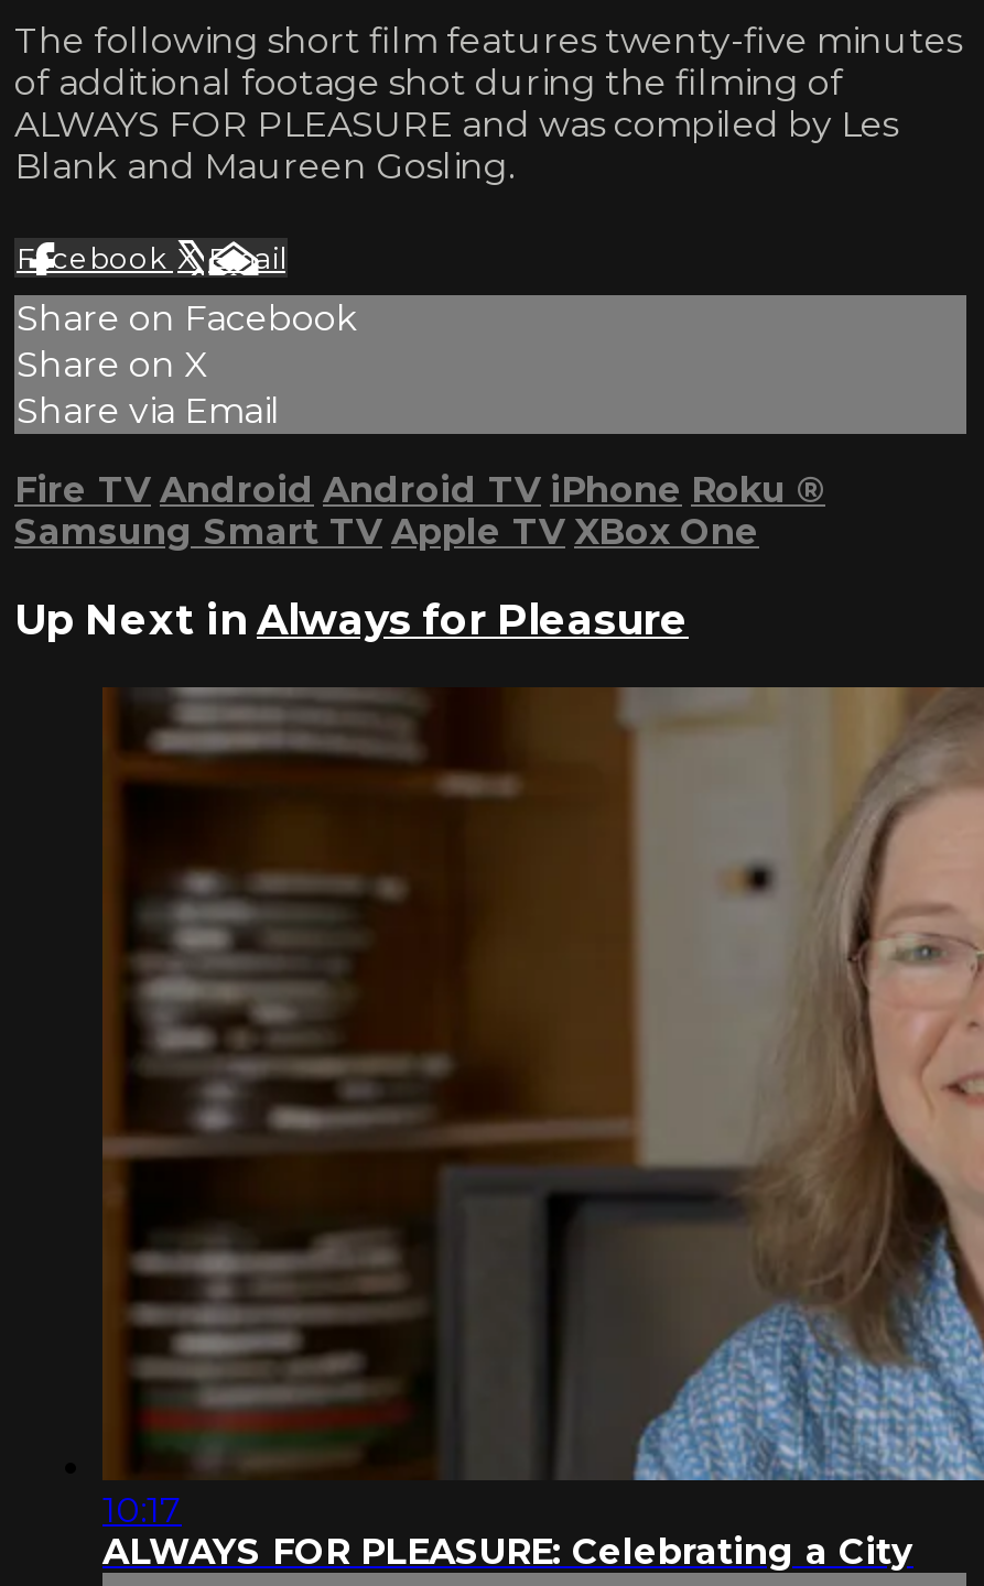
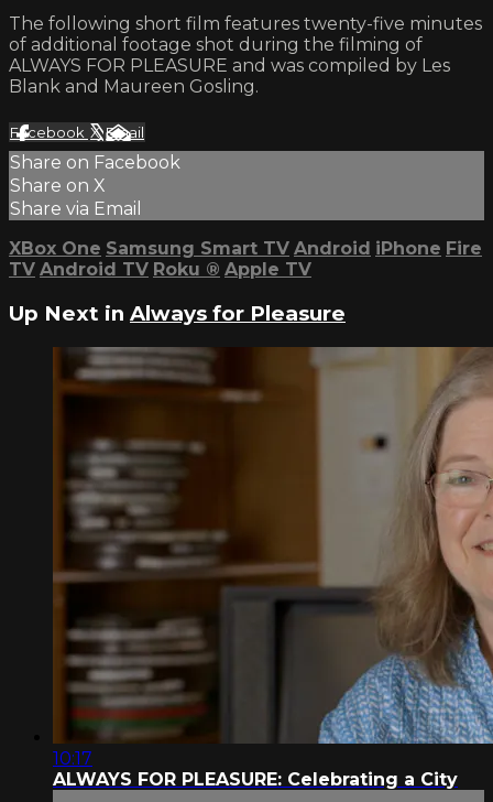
- Fire TV Android Android TV iPhone Roku ®
+ XBox One Samsung Smart TV Android iPhone Fire

- Samsung Smart TV Apple TV XBox One
+ TV Android TV Roku ® Apple TV
